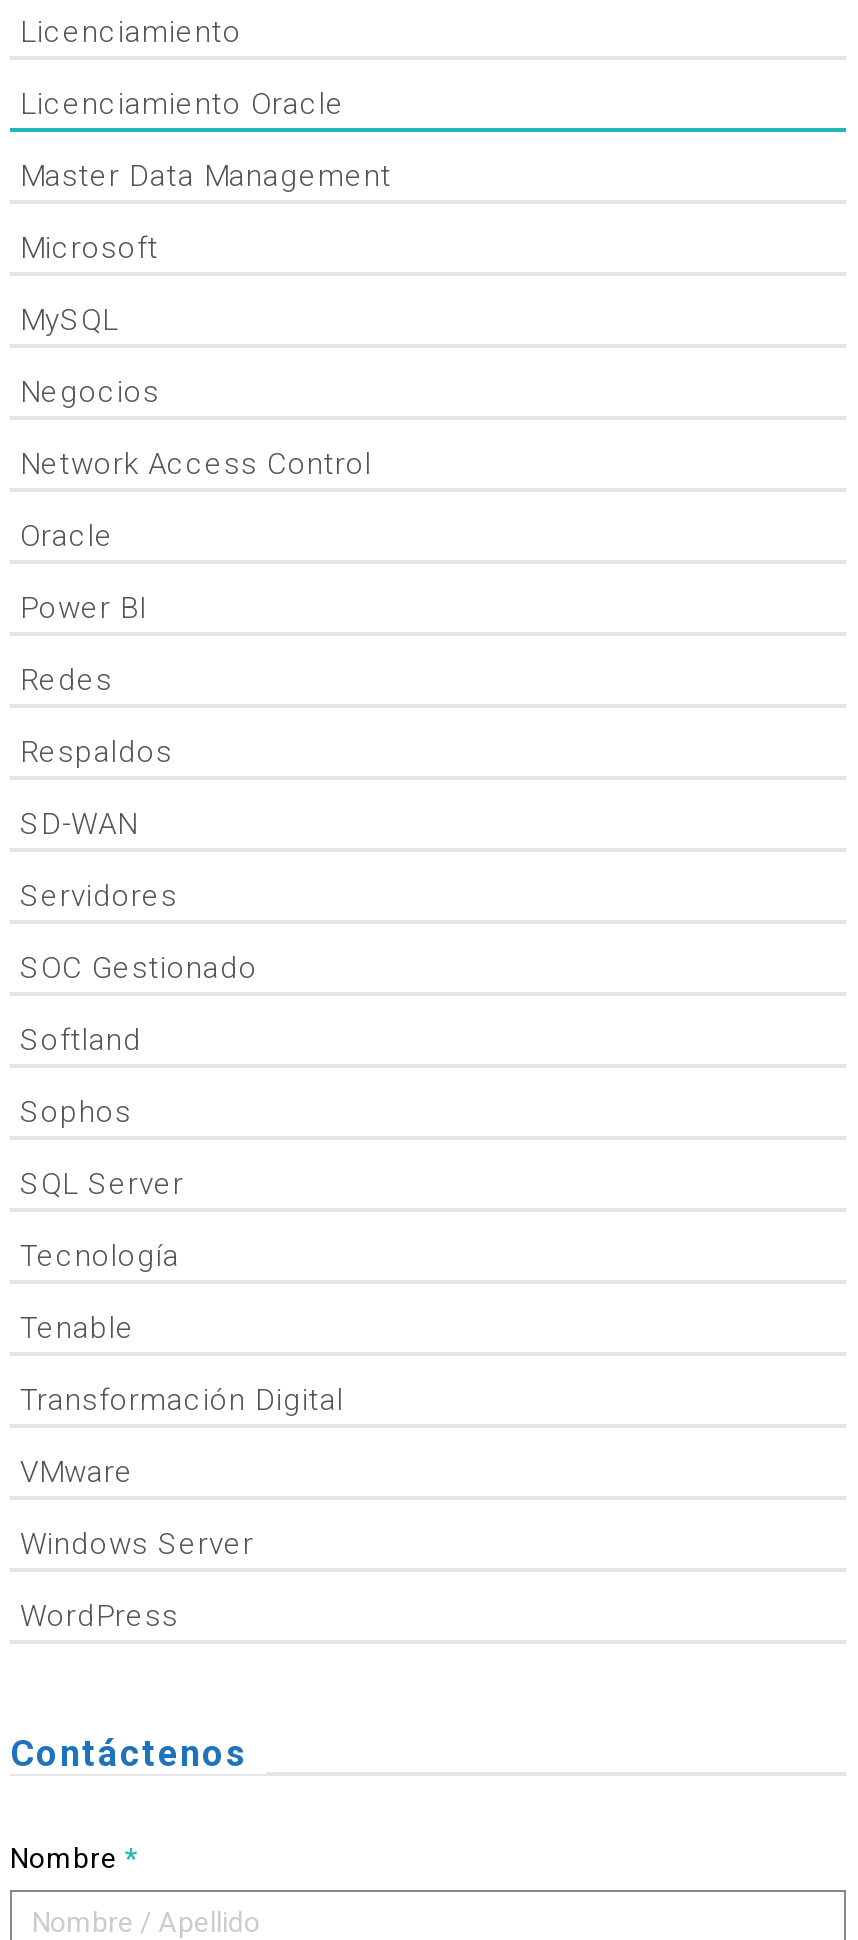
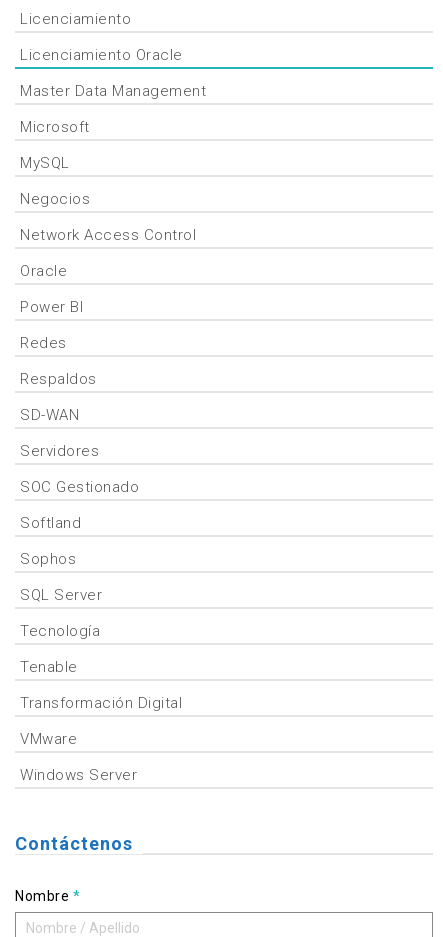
- WordPress
